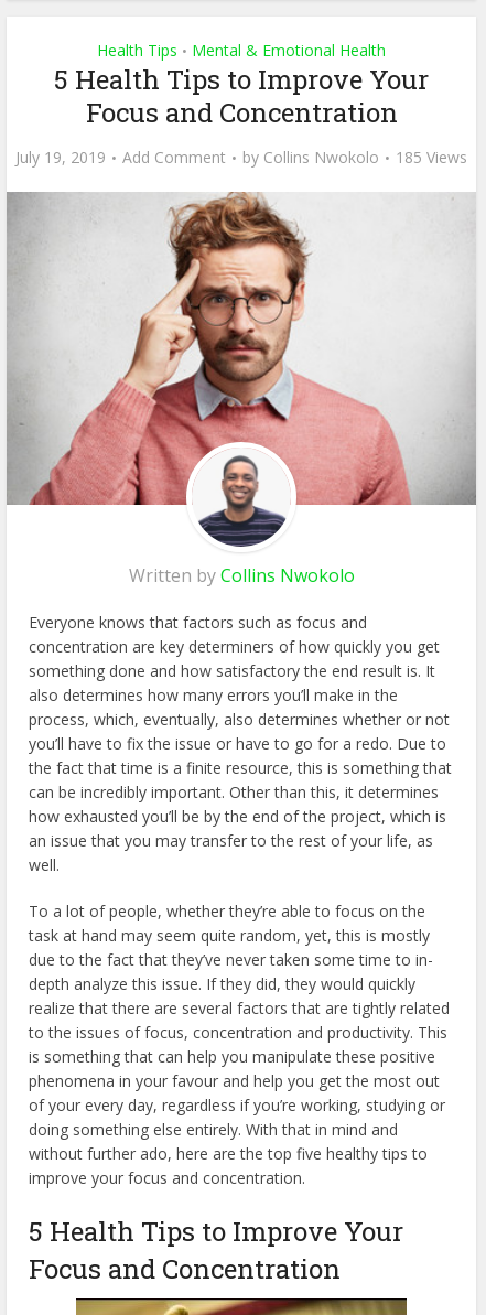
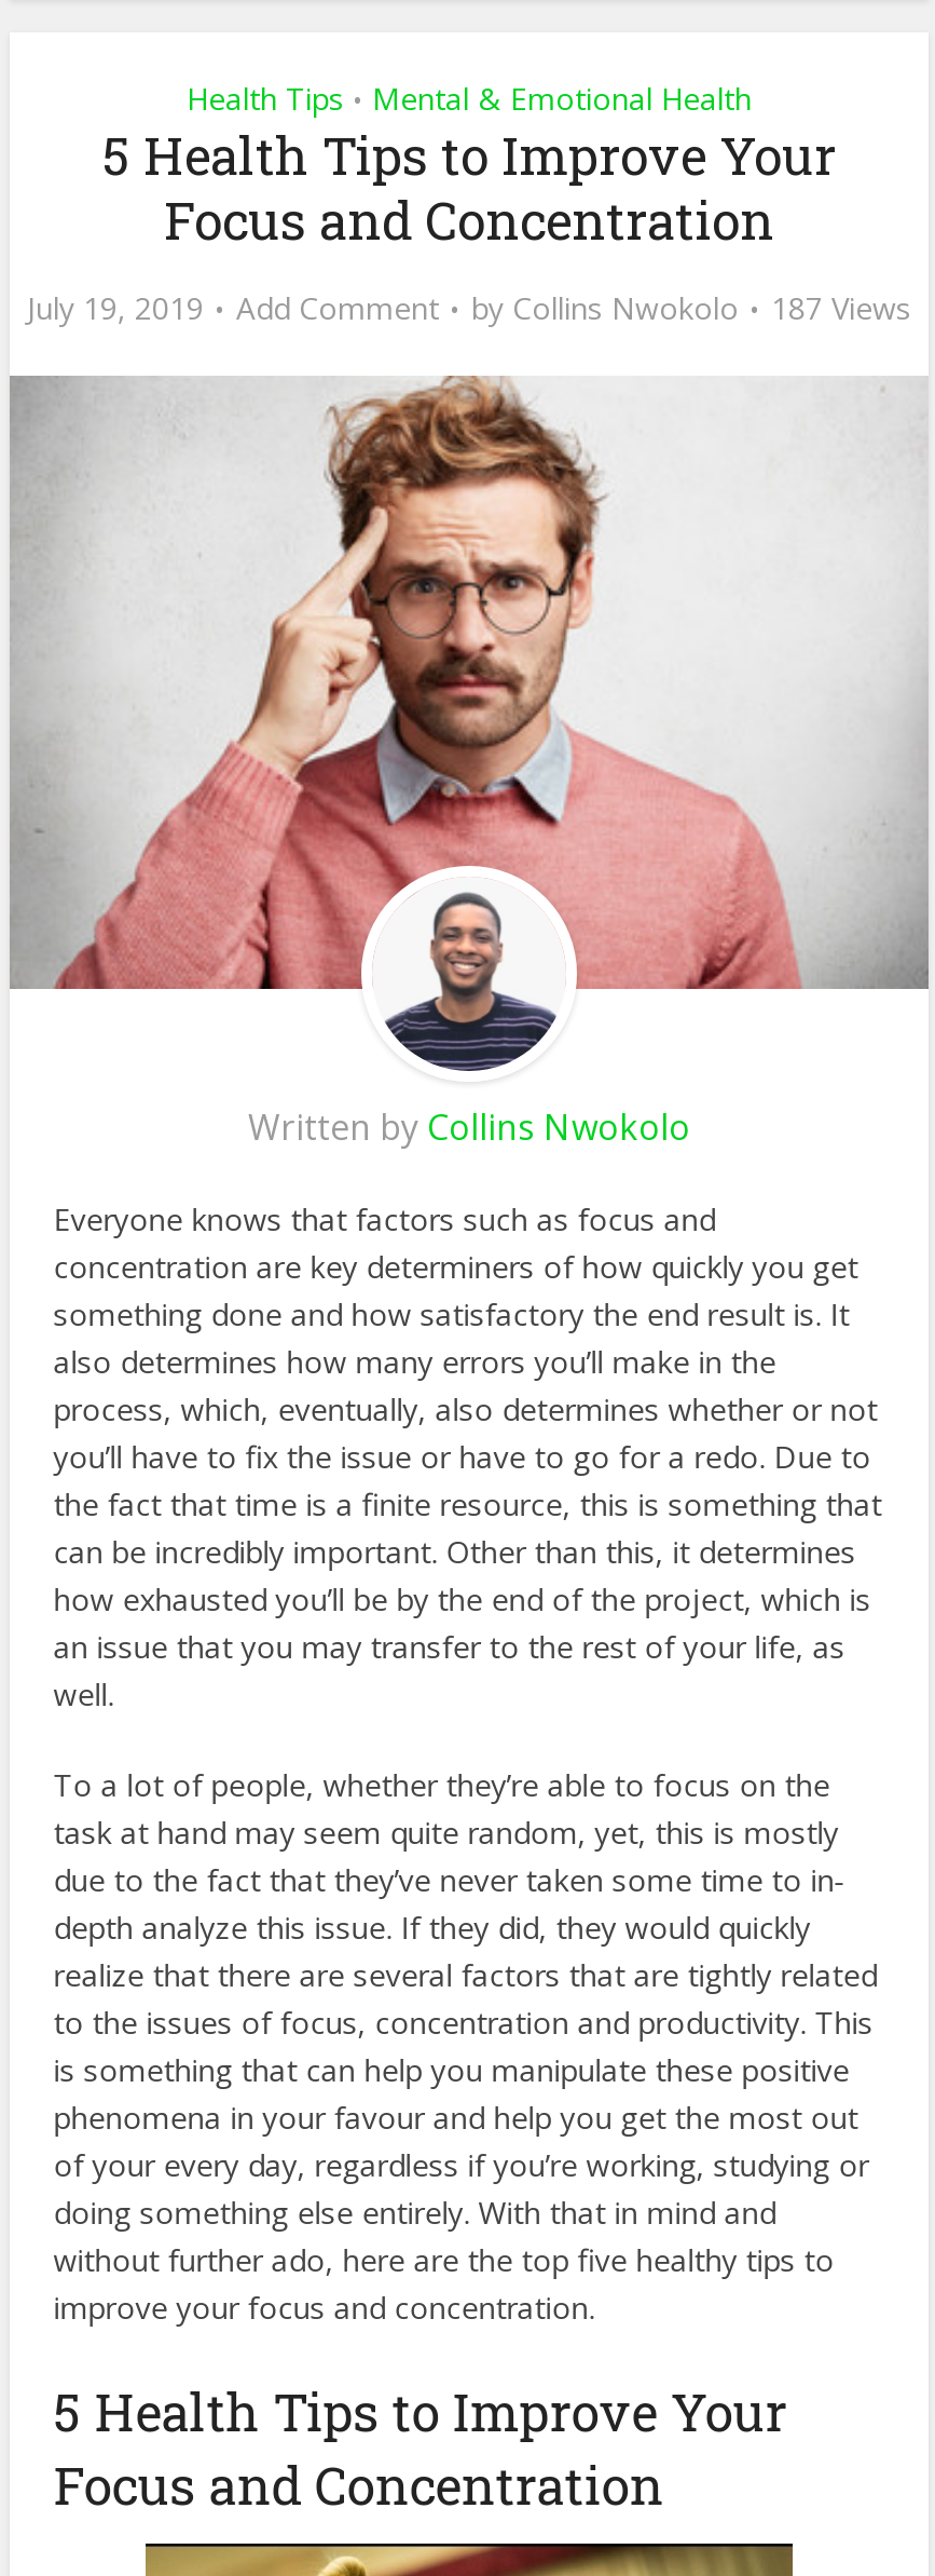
- July 19, 2019 Add Comment by Collins Nwokolo 185 Views
+ July 19, 2019 Add Comment by Collins Nwokolo 187 Views
